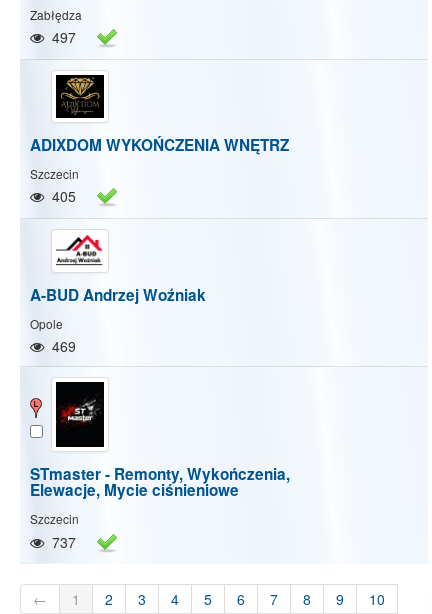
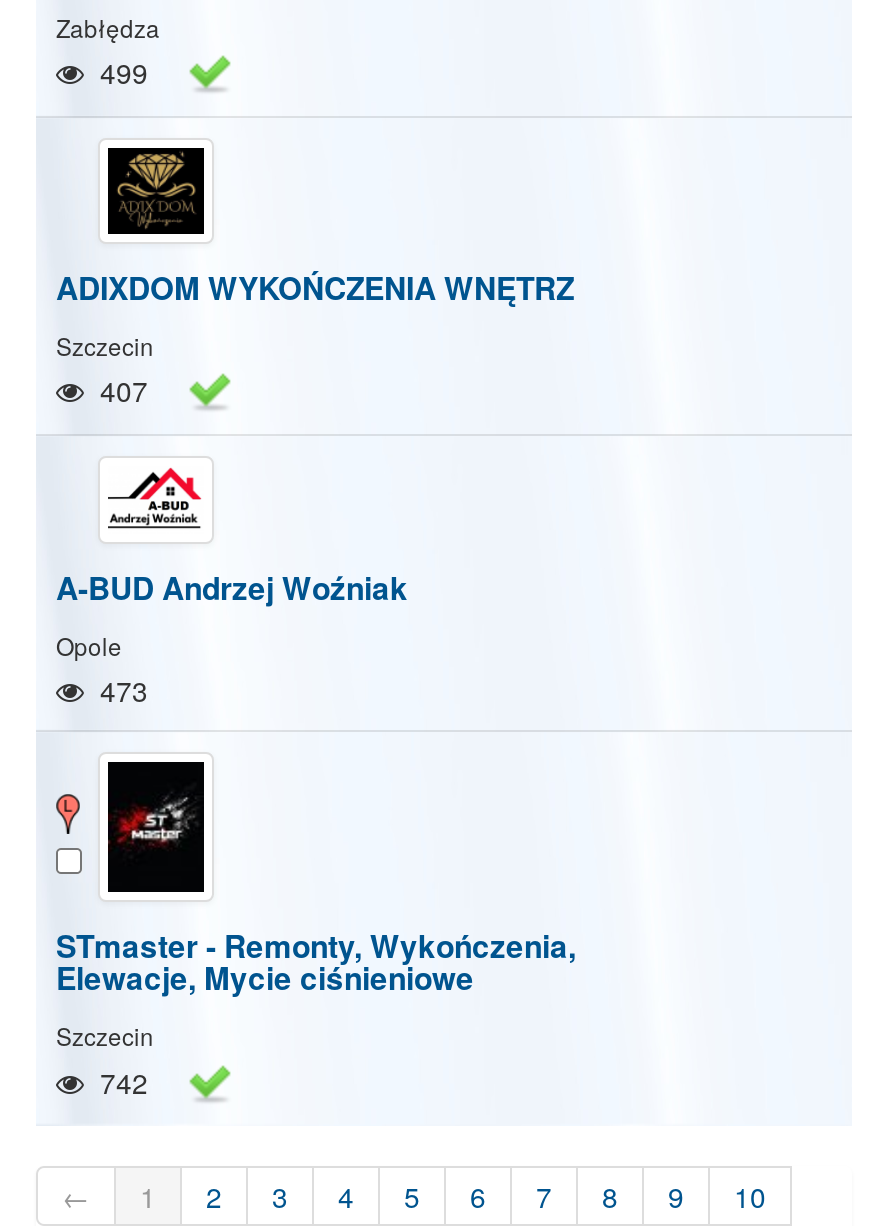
- 497
+ 499

- 405
+ 407

- 469
+ 473

- 737
+ 742
